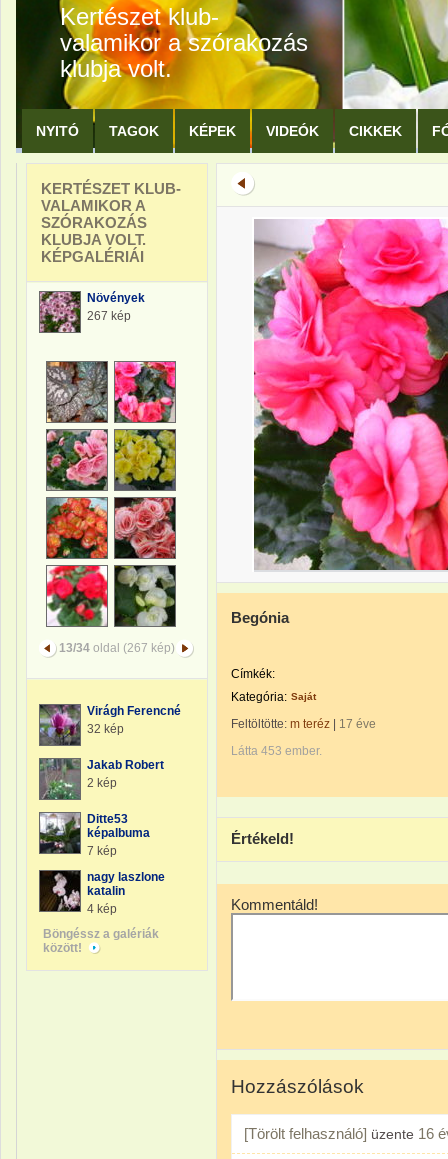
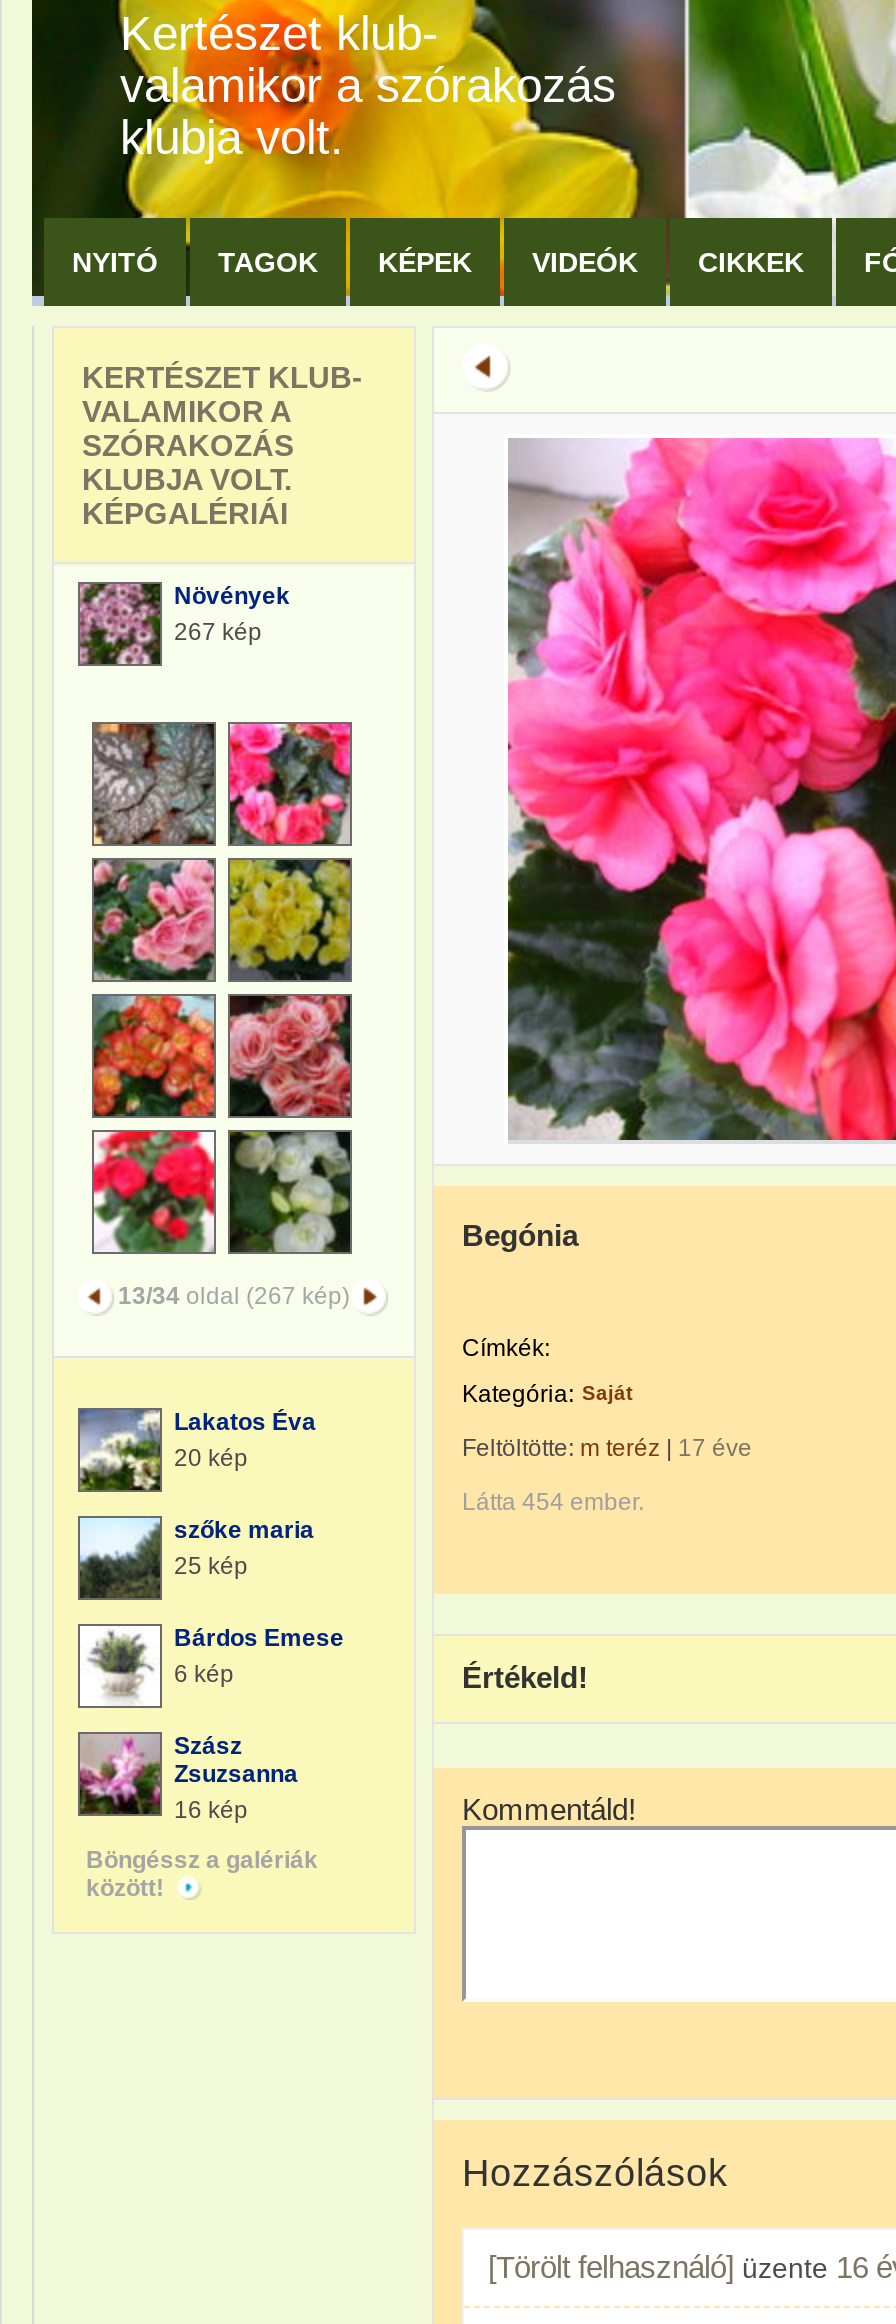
- [image]
- Virágh Ferencné
- 32 kép
+ [image]
+ Lakatos Éva
+ 20 kép

- Látta 453 ember.
+ Látta 454 ember.

- [image]
- Jakab Robert
- 2 kép
+ [image]
+ szőke maria
+ 25 kép

- [image]
- Ditte53
- képalbuma
- 7 kép
+ [image]
+ Bárdos Emese
+ 6 kép

- [image]
- nagy laszlone
- katalin
- 4 kép
+ [image]
+ Szász
+ Zsuzsanna
+ 16 kép
